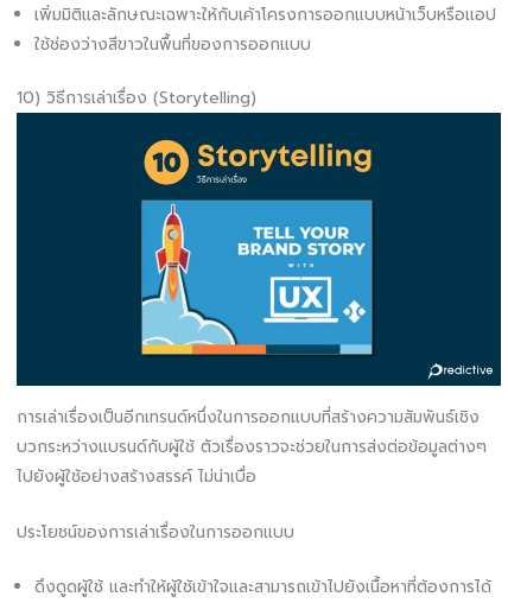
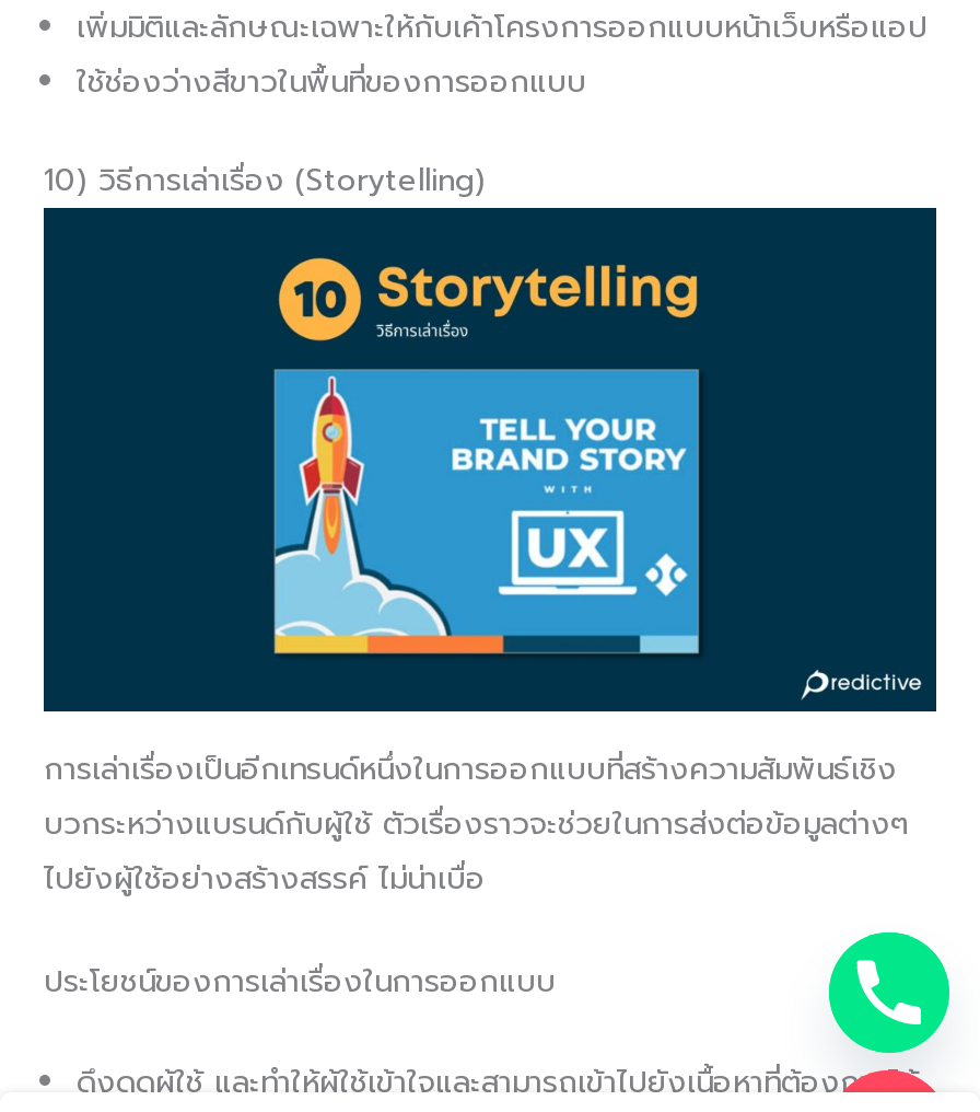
+ [image]
